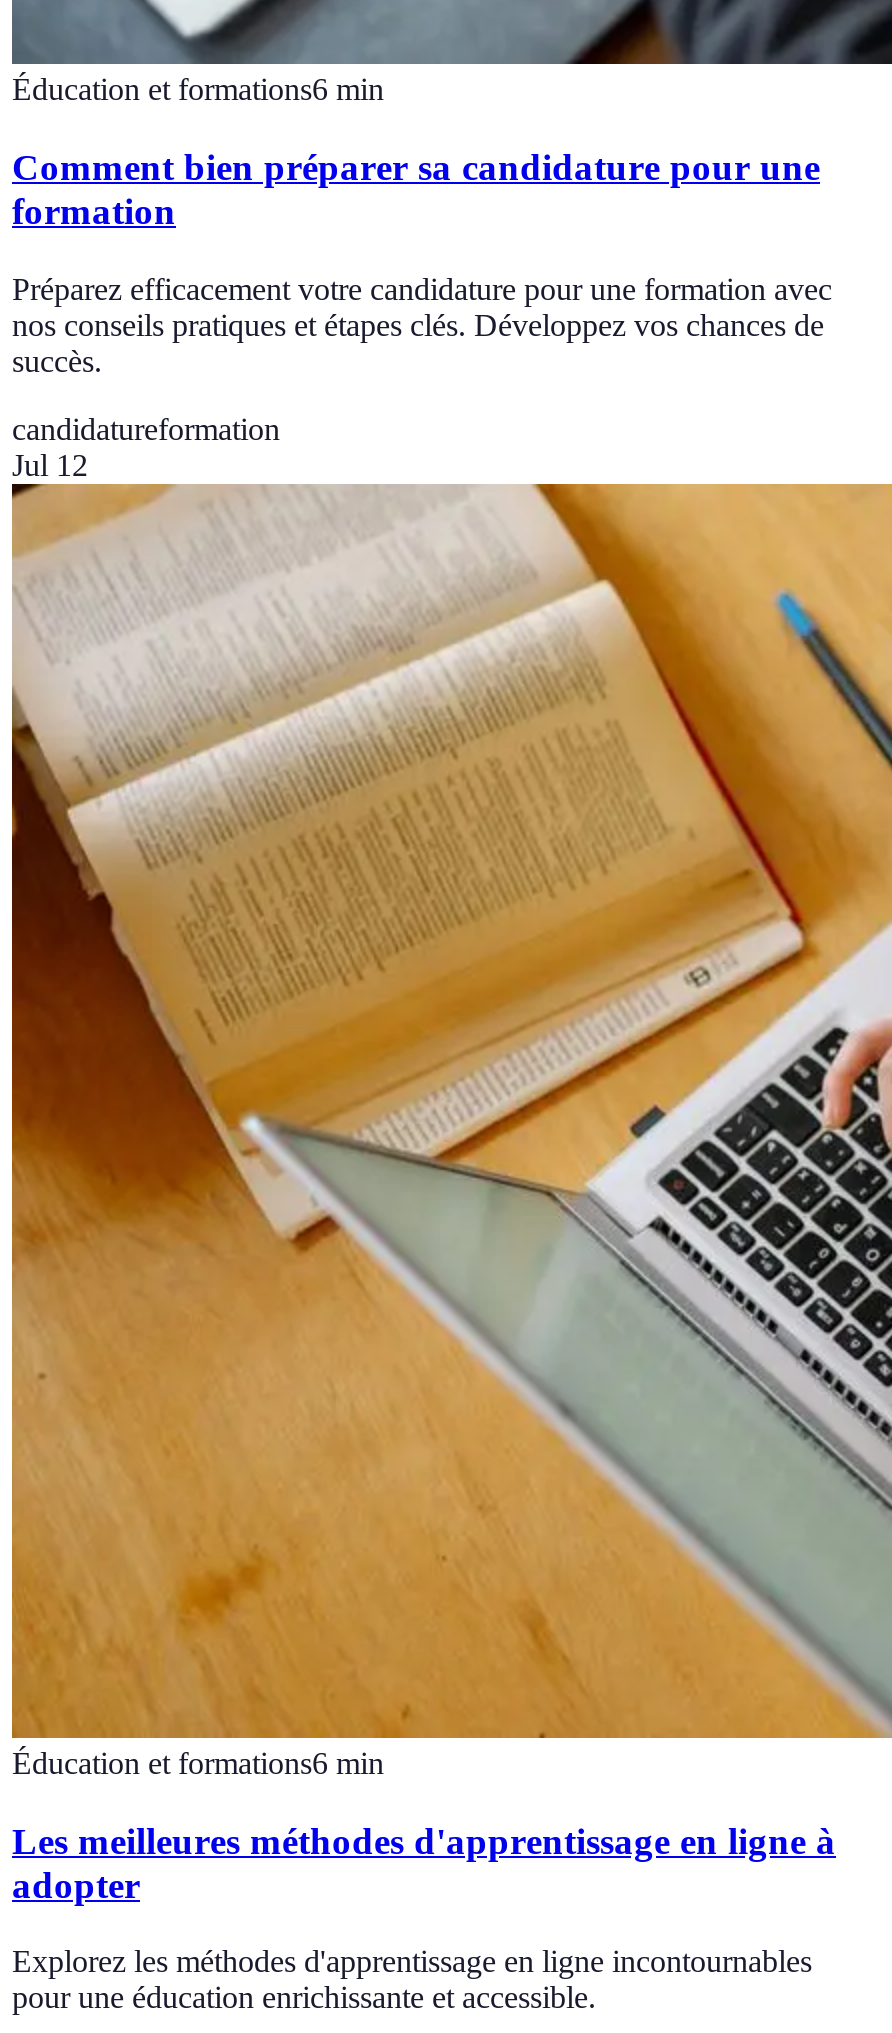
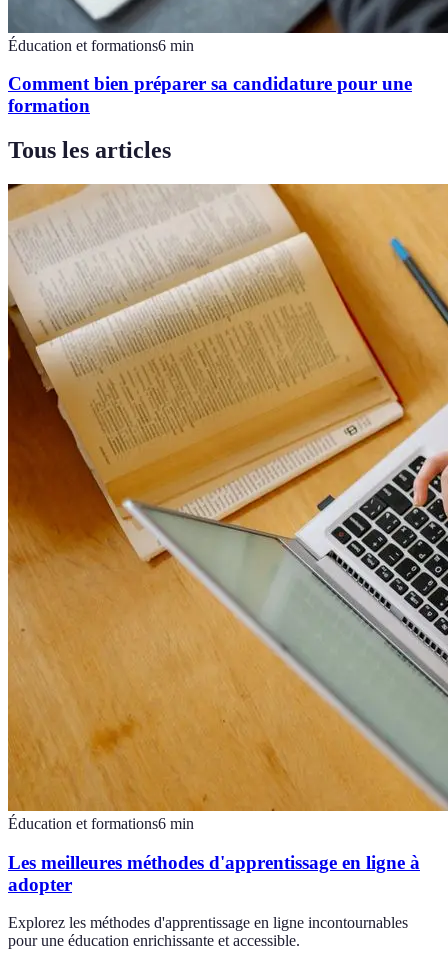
- Préparez efficacement votre candidature pour une formation avec
- nos conseils pratiques et étapes clés. Développez vos chances de
- succès.
- candidatureformation
- Jul 12
+ Tous les articles
